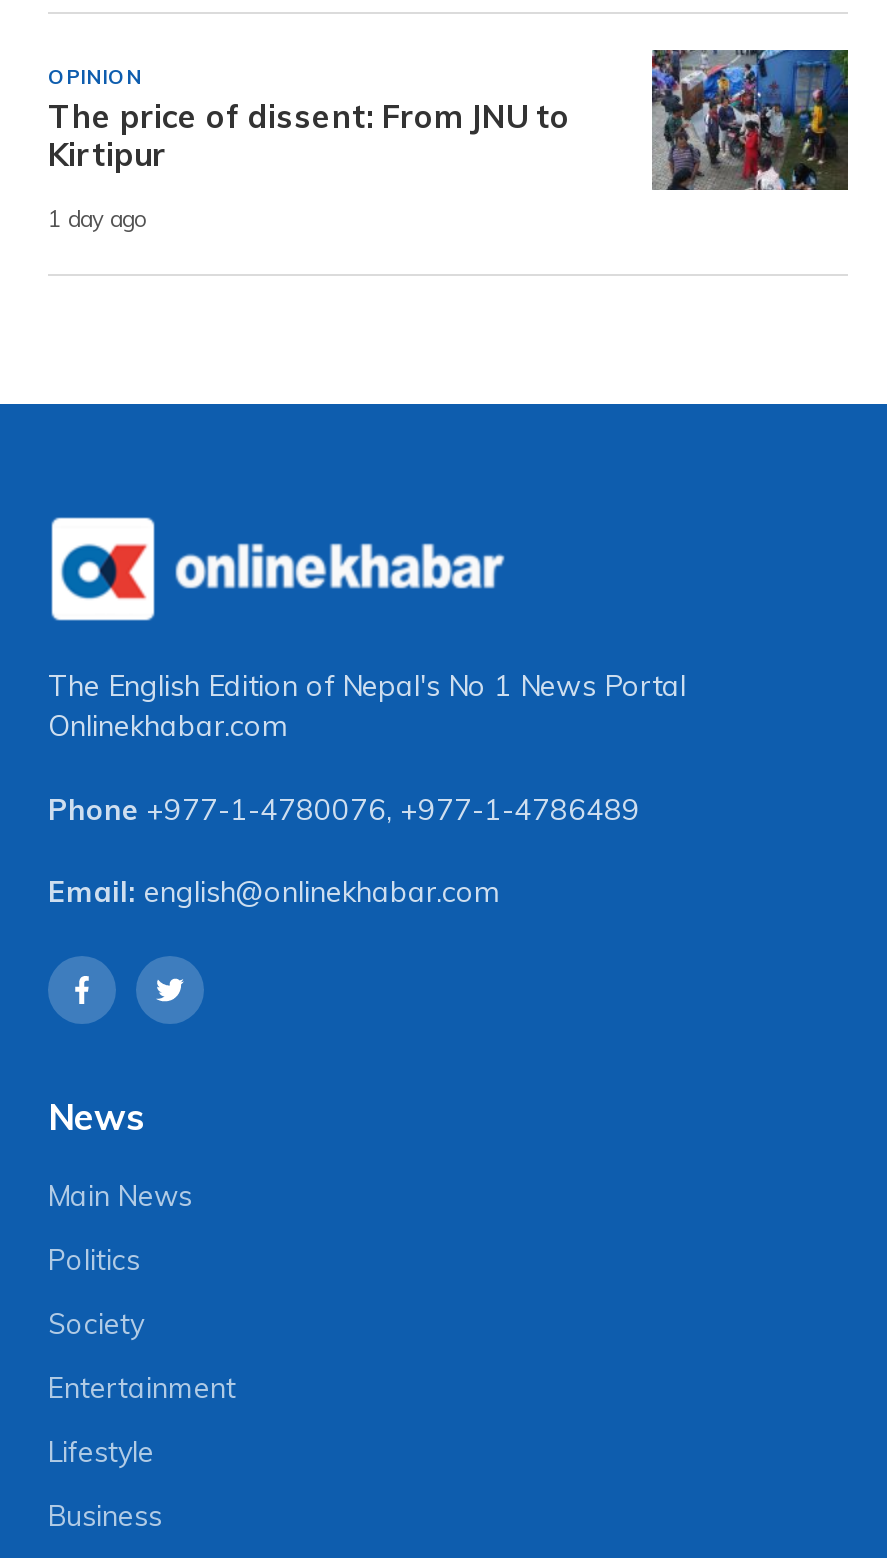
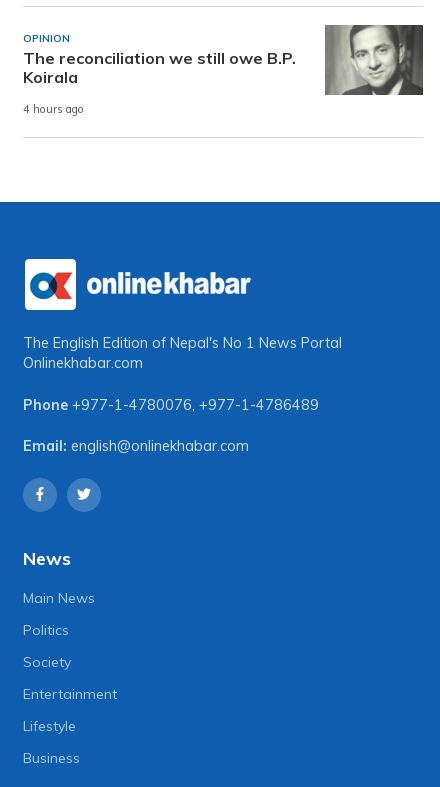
- [image]
+ [image]

- The price of dissent: From JNU to
- Kirtipur
+ The reconciliation we still owe B.P.
+ Koirala

- 1 day ago
+ 4 hours ago
